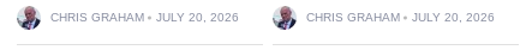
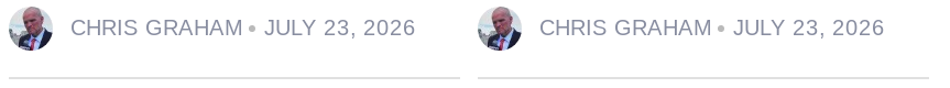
- CHRIS GRAHAM JULY 20, 2026
+ CHRIS GRAHAM JULY 23, 2026

- CHRIS GRAHAM JULY 20, 2026
+ CHRIS GRAHAM JULY 23, 2026
